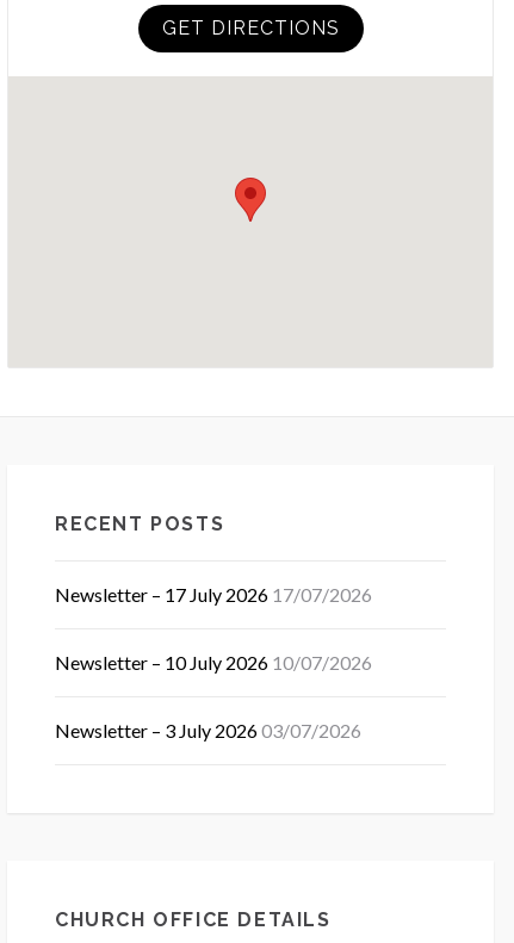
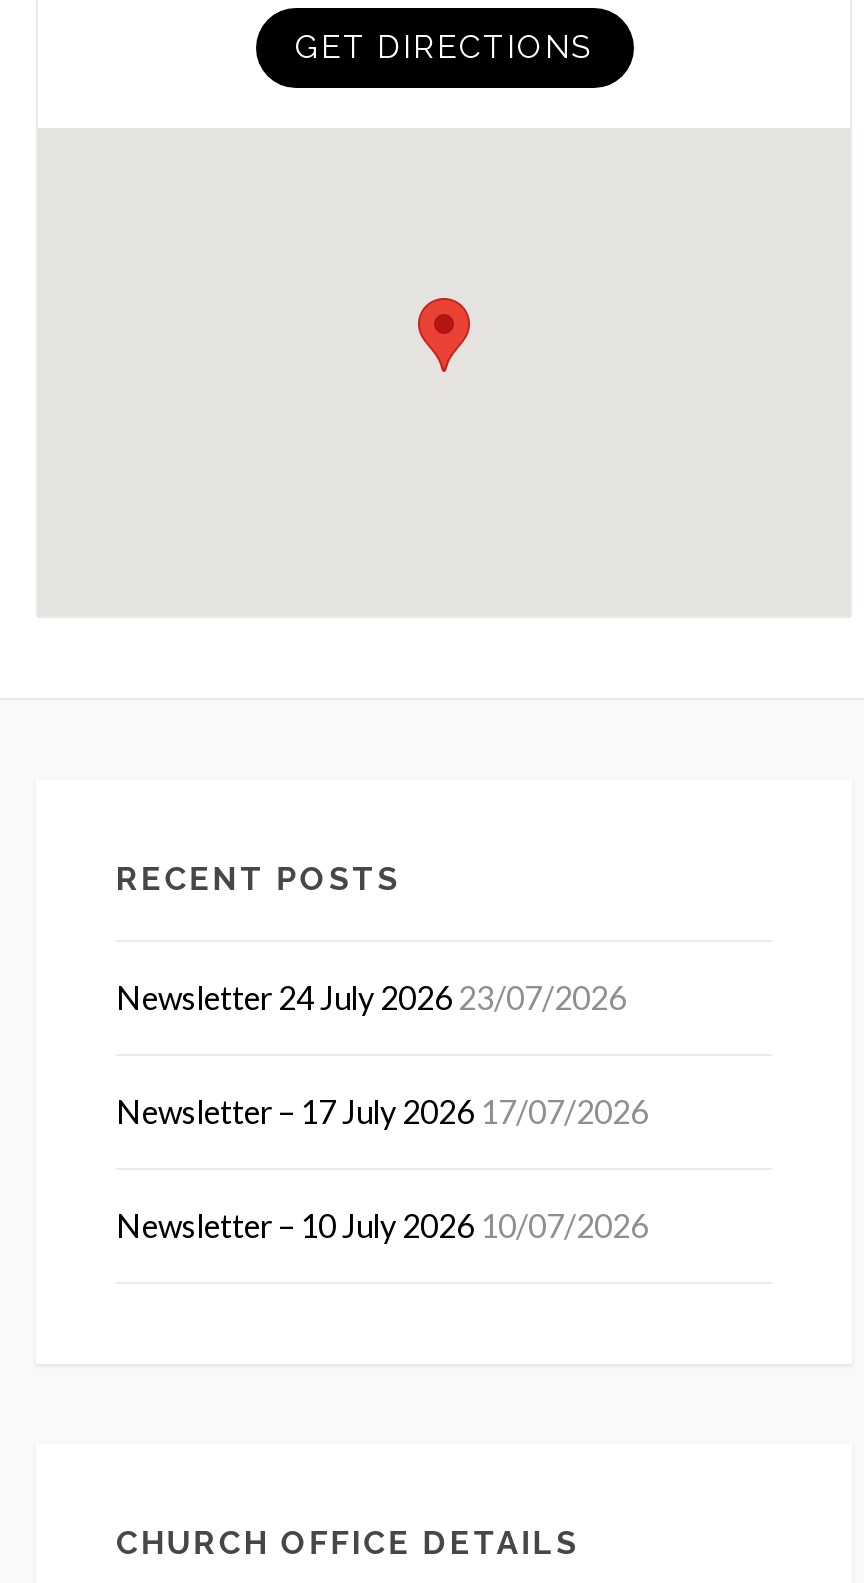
+ Newsletter 24 July 2026 23/07/2026

moved down: Newsletter – 17 July 2026 17/07/2026 | Newsletter – 10 July 2026 10/07/2026

- Newsletter – 3 July 2026 03/07/2026
